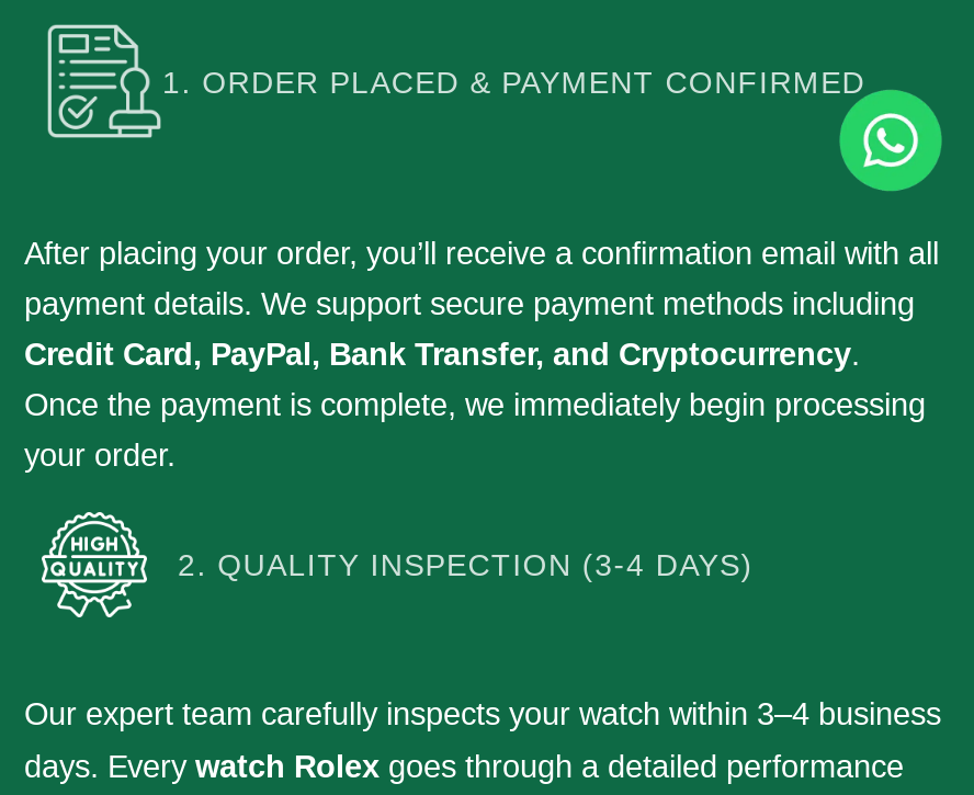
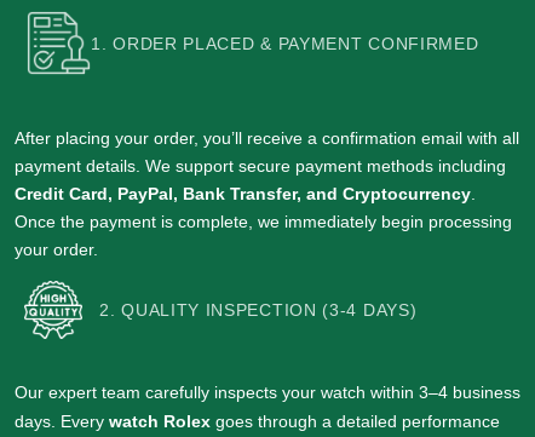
- [image]
